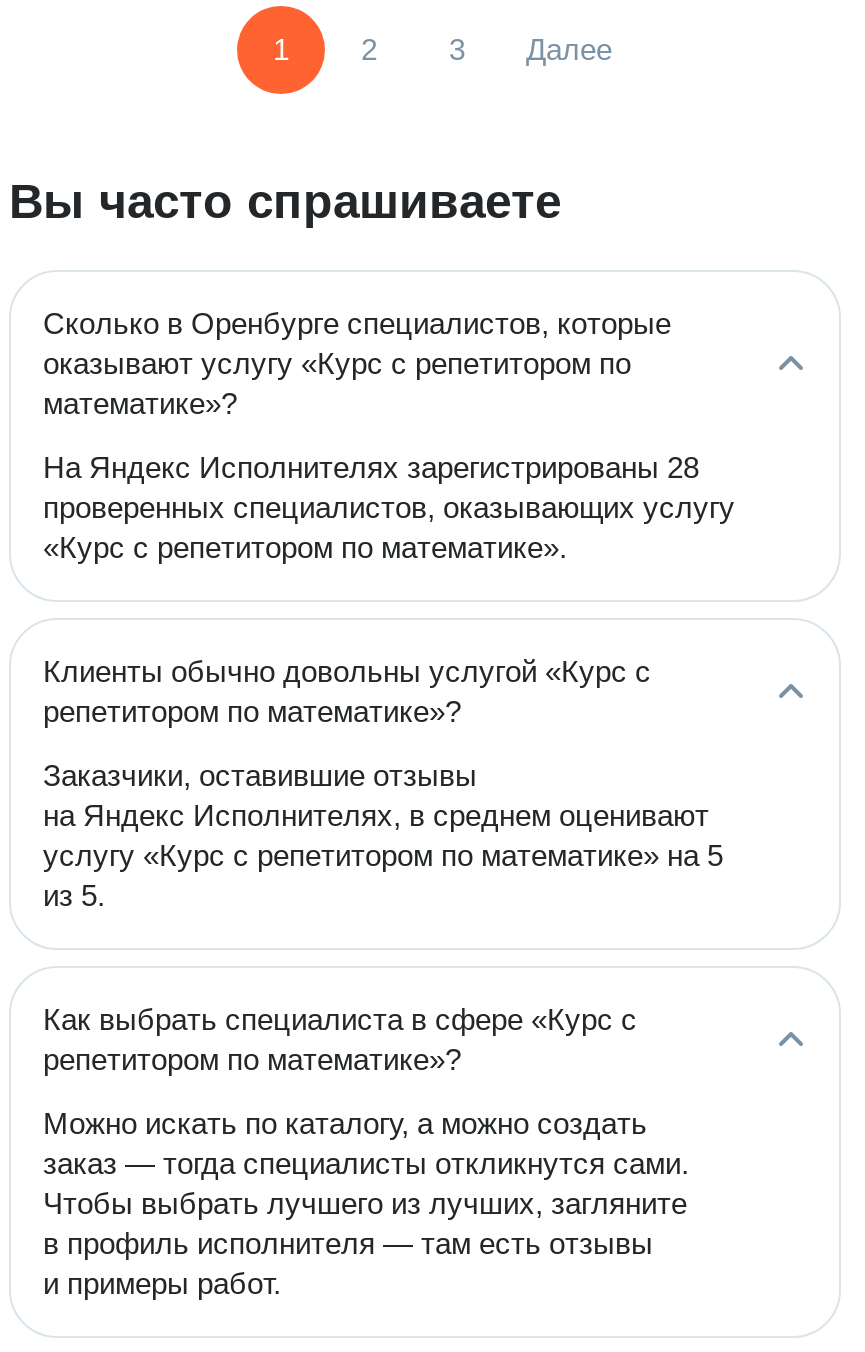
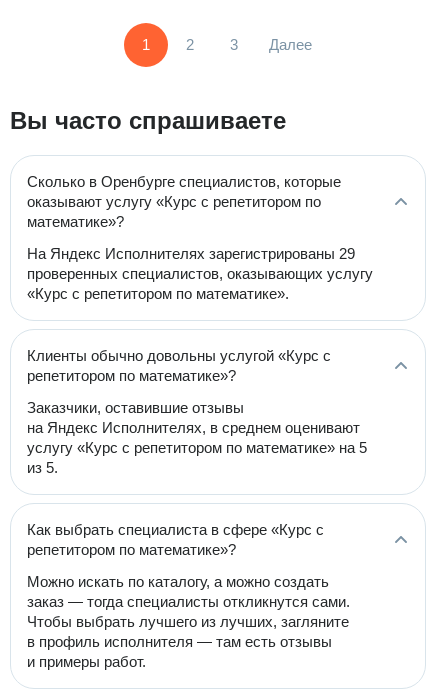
- На Яндекс Исполнителях зарегистрированы 28
+ На Яндекс Исполнителях зарегистрированы 29
